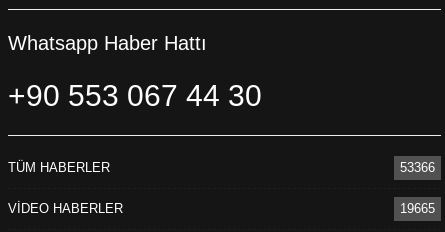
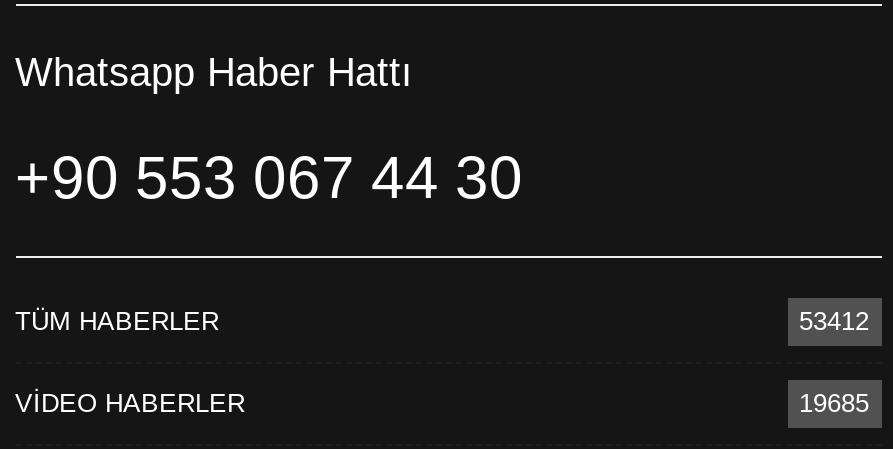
- 53366
+ 53412

- 19665
+ 19685
